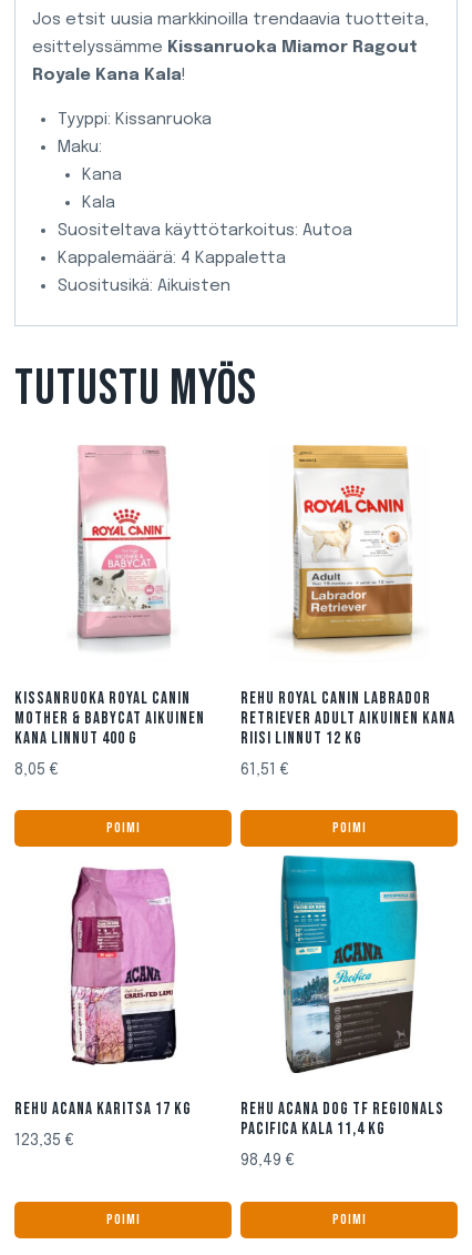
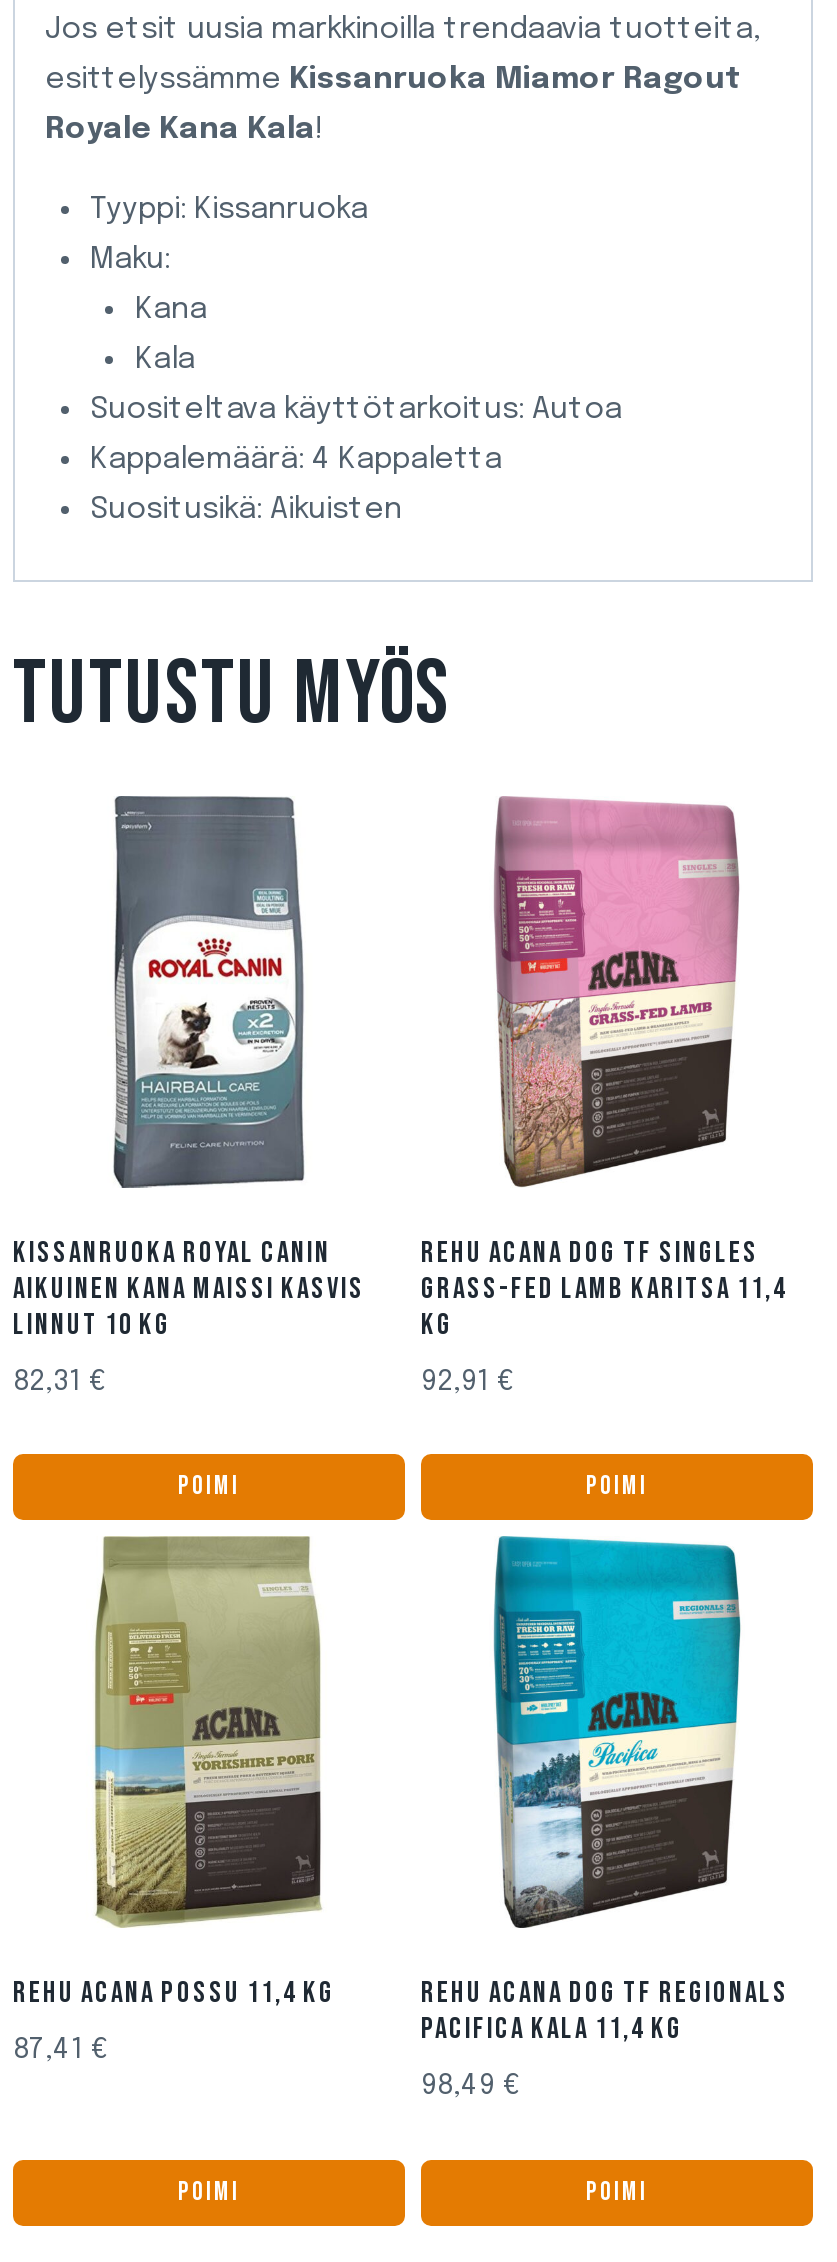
- [image]
+ [image]

- [image]
- REHU ROYAL CANIN LABRADOR
- RETRIEVER ADULT AIKUINEN KANA
- RIISI LINNUT 12 KG
+ [image]
+ REHU ACANA DOG TF SINGLES
+ GRASS-FED LAMB KARITSA 11,4
+ KG

- MOTHER & BABYCAT AIKUINEN
- KANA LINNUT 400 G
+ AIKUINEN KANA MAISSI KASVIS
+ LINNUT 10 KG

- 8,05 €
+ 82,31 €

- 61,51 €
+ 92,91 €

- [image]
- REHU ACANA KARITSA 17 KG
+ [image]
+ REHU ACANA POSSU 11,4 KG

- 123,35 €
+ 87,41 €
